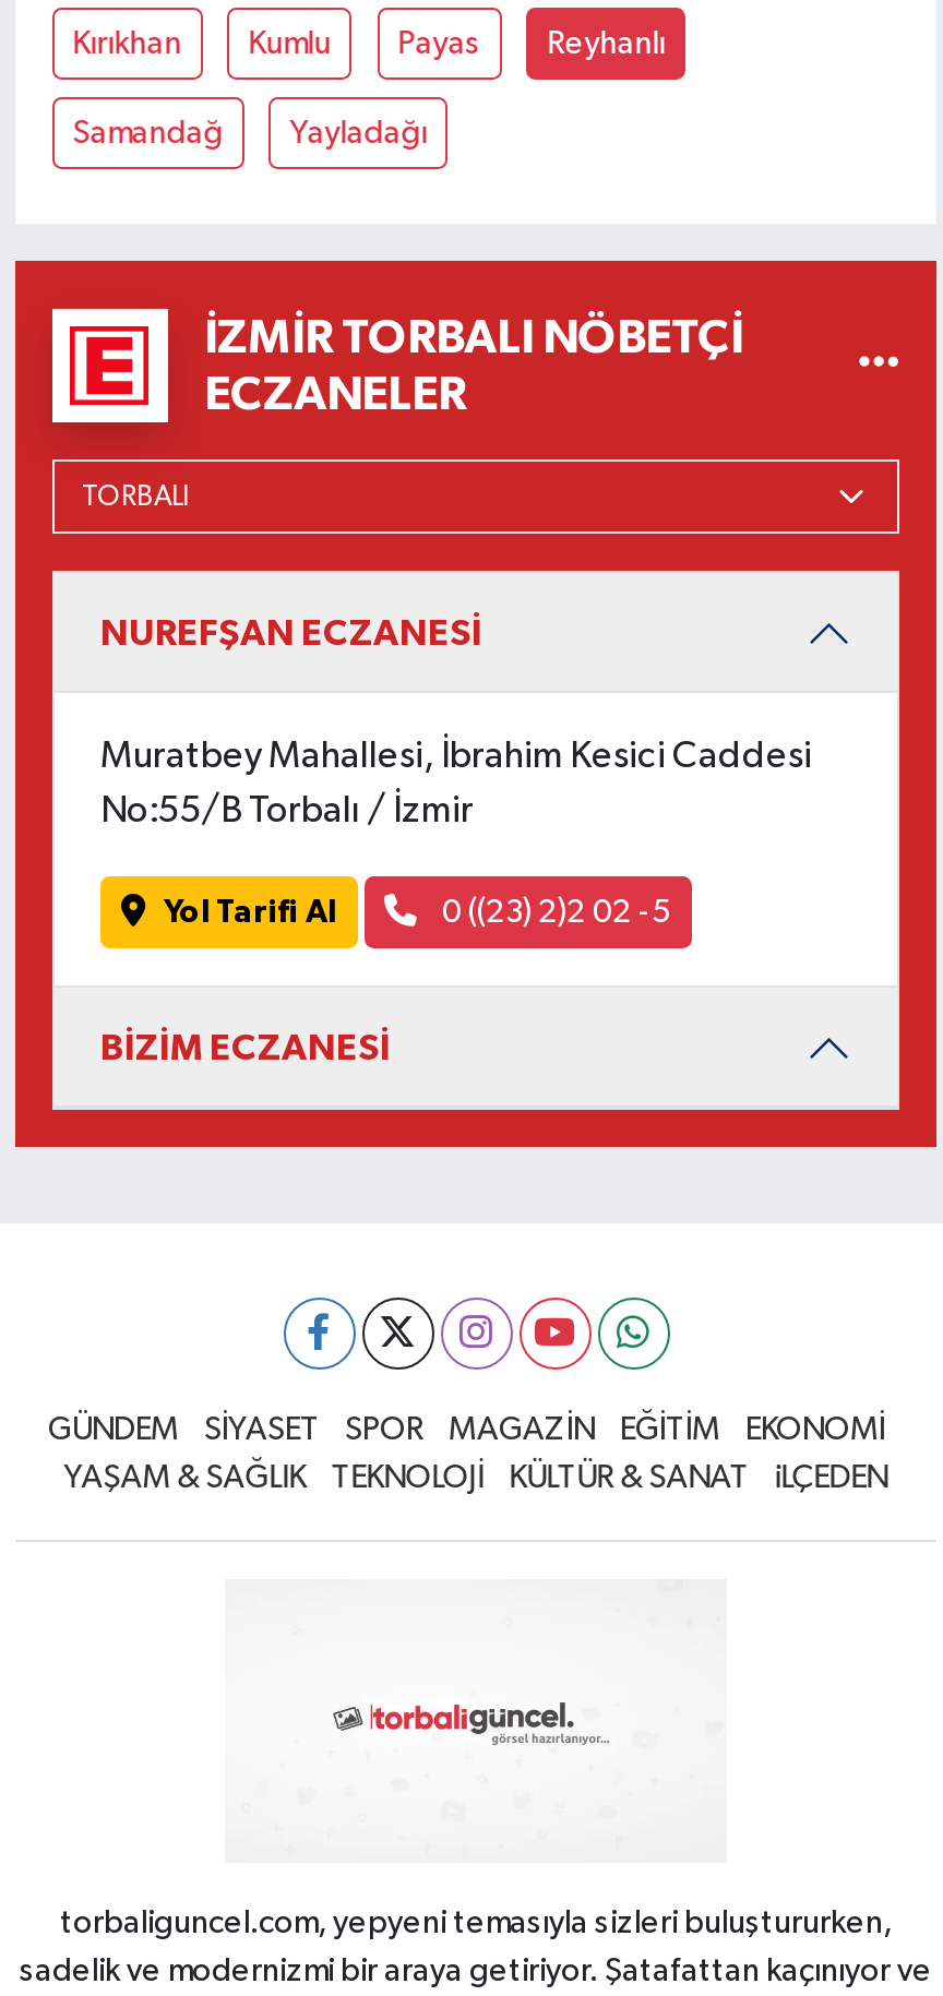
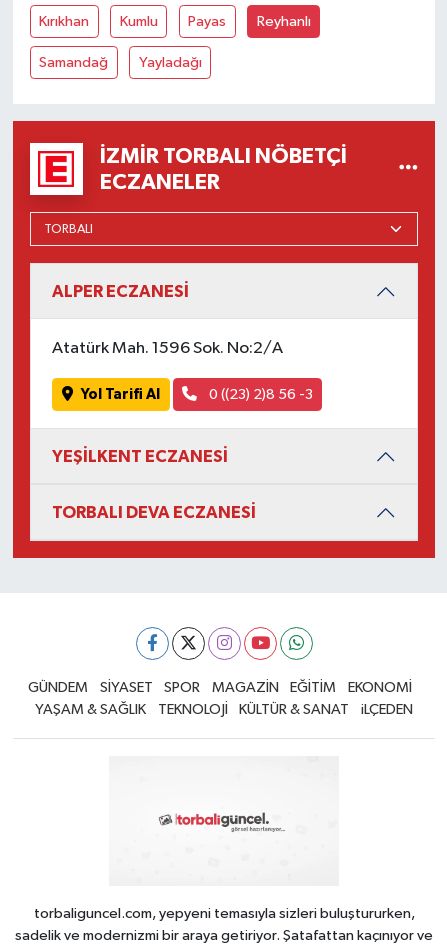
- NUREFŞAN ECZANESİ
- Muratbey Mahallesi, İbrahim Kesici Caddesi
- No:55/B Torbalı / İzmir
+ ALPER ECZANESİ
+ Atatürk Mah. 1596 Sok. No:2/A

moved up: Yol Tarifi Al

- 0 ((23) 2)2 02 -5
+ 0 ((23) 2)8 56 -3

- BİZİM ECZANESİ
+ YEŞİLKENT ECZANESİ
+ TORBALI DEVA ECZANESİ
